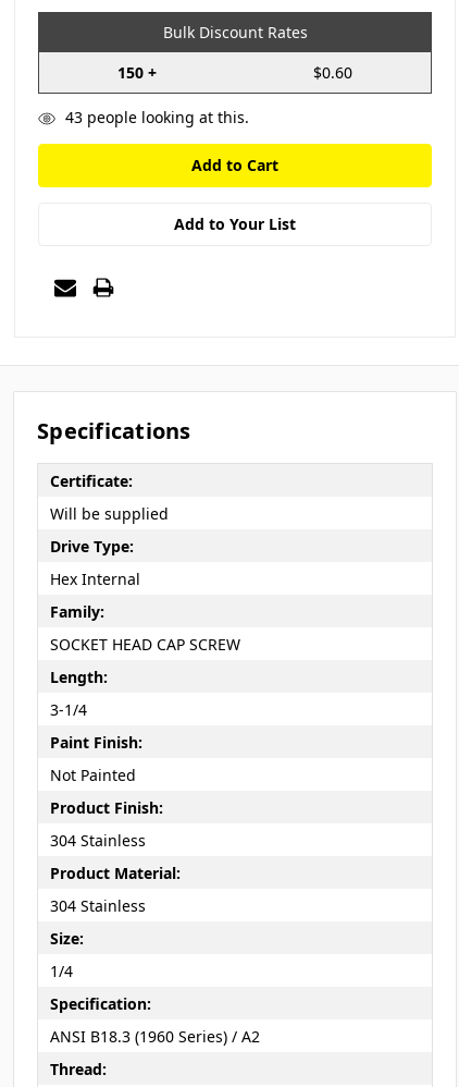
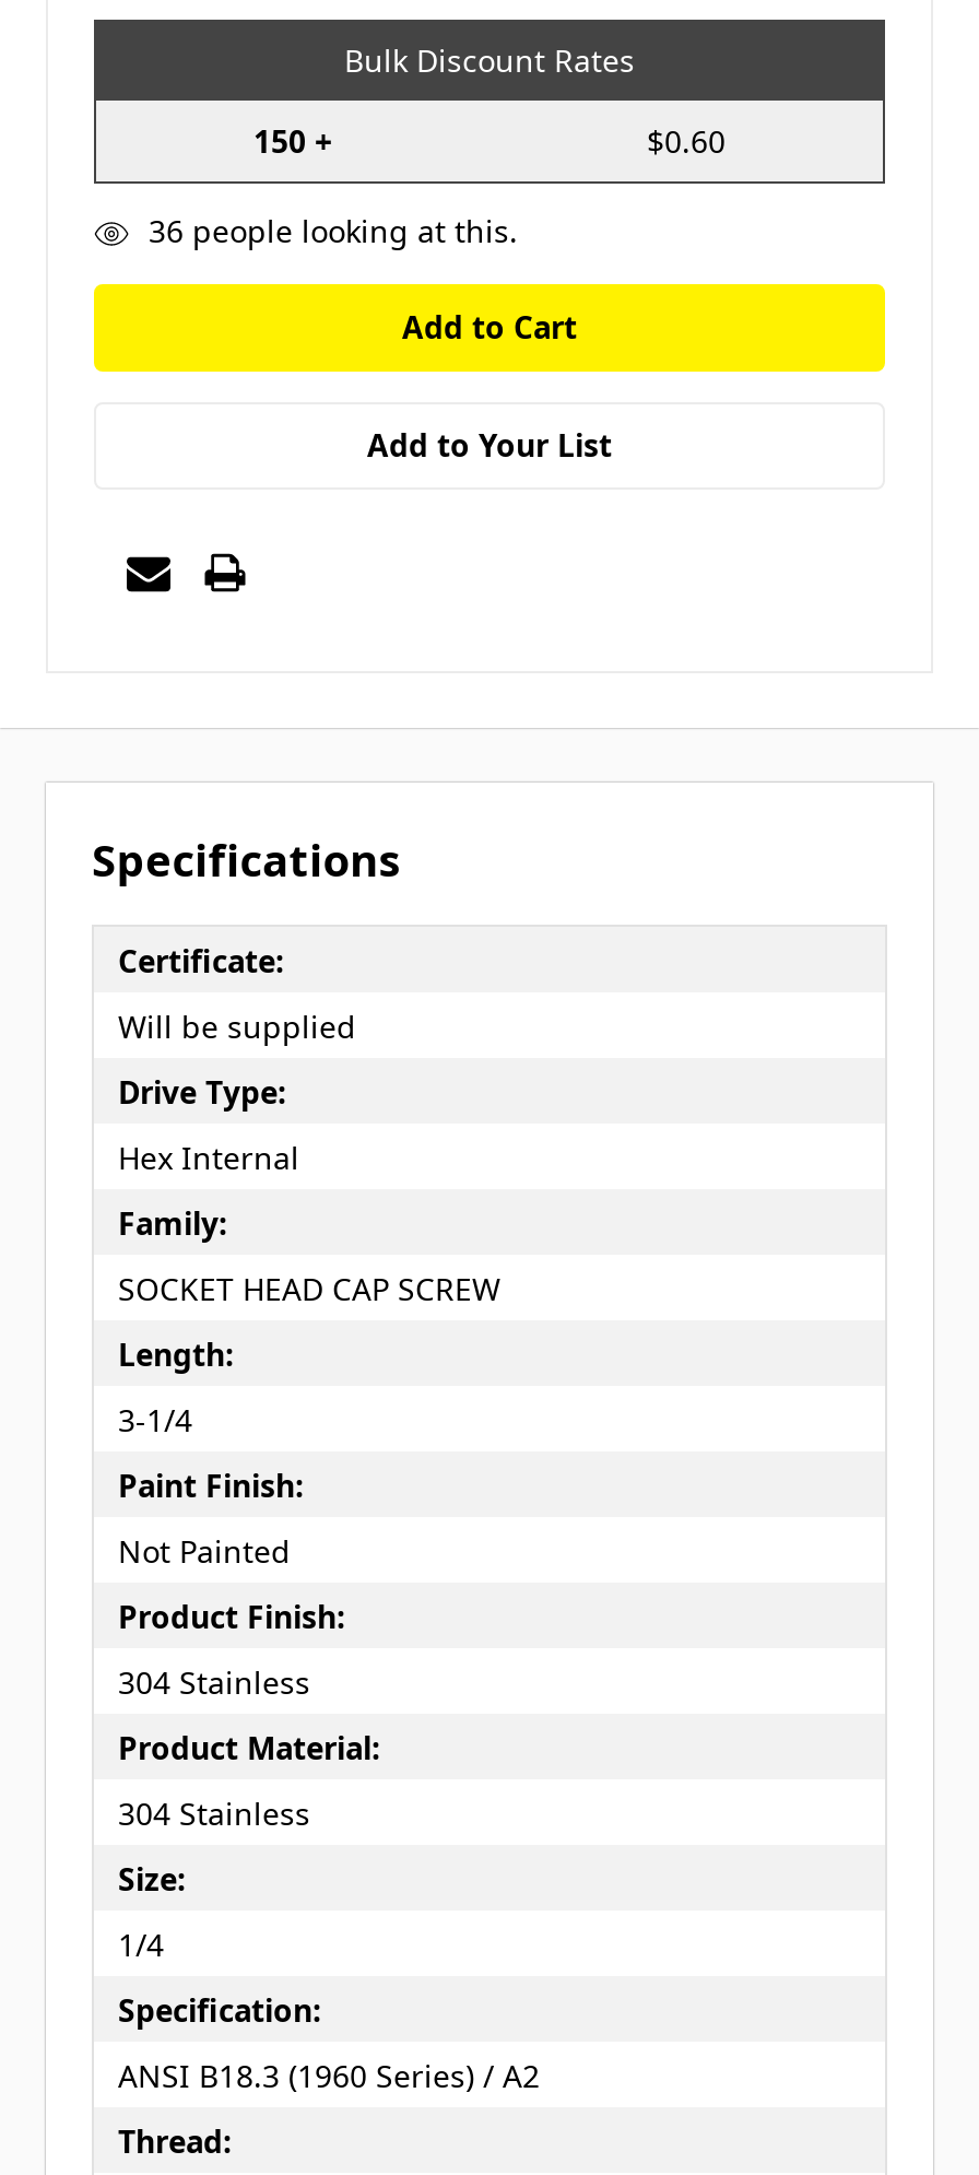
- 43 people looking at this.
+ 36 people looking at this.
